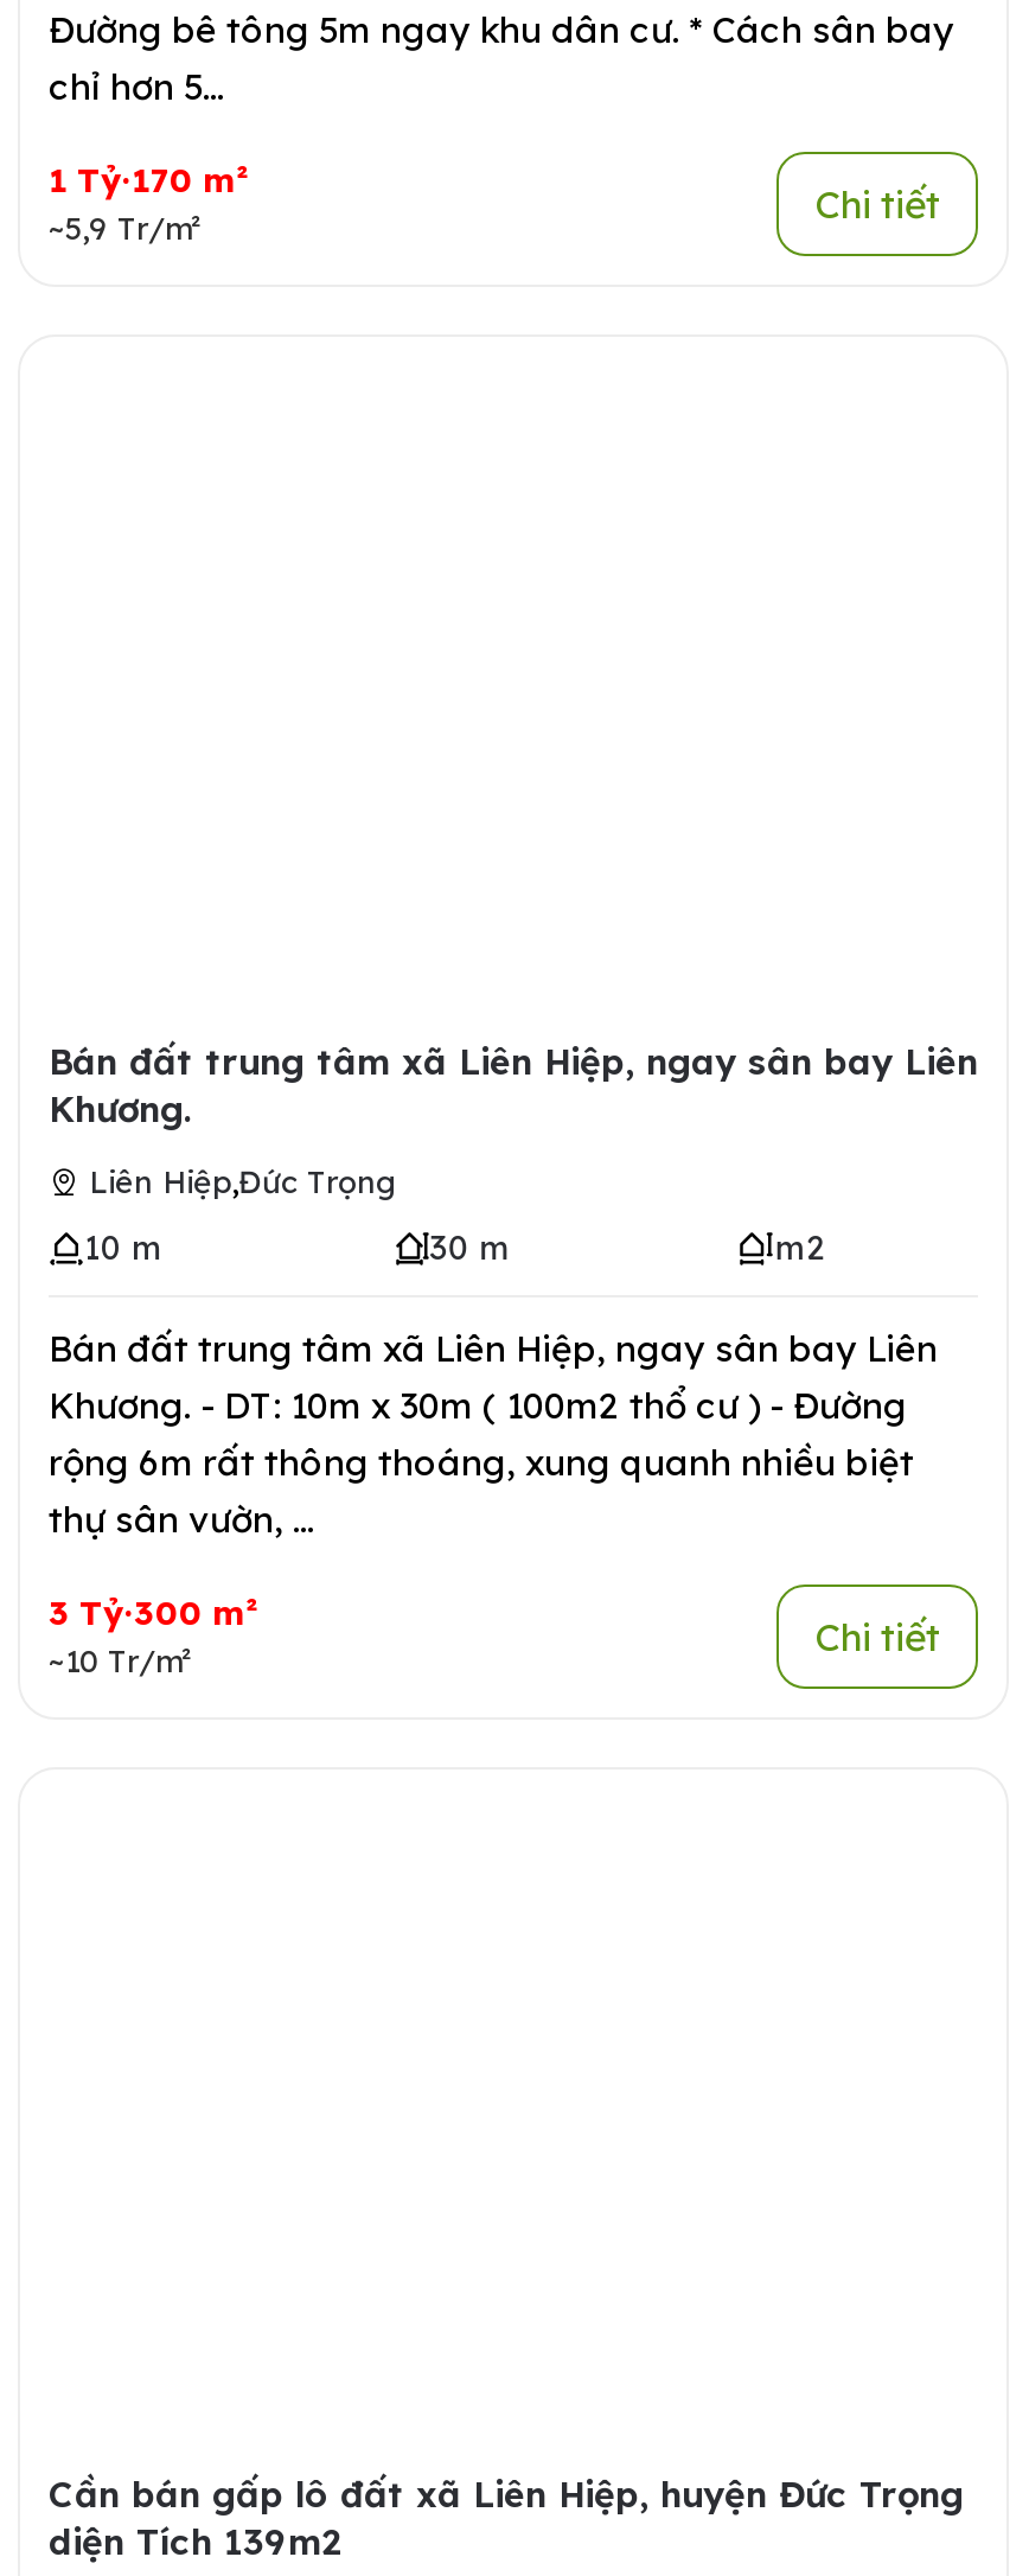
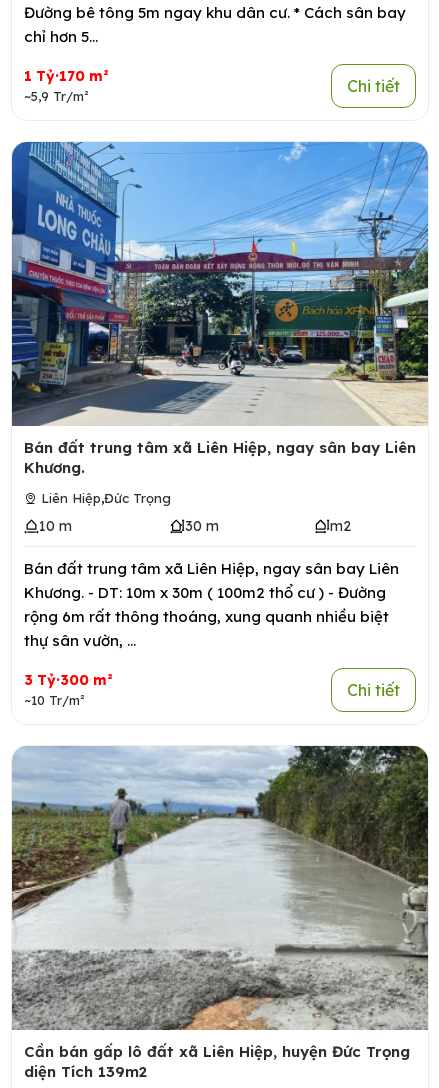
+ [image]

+ [image]
